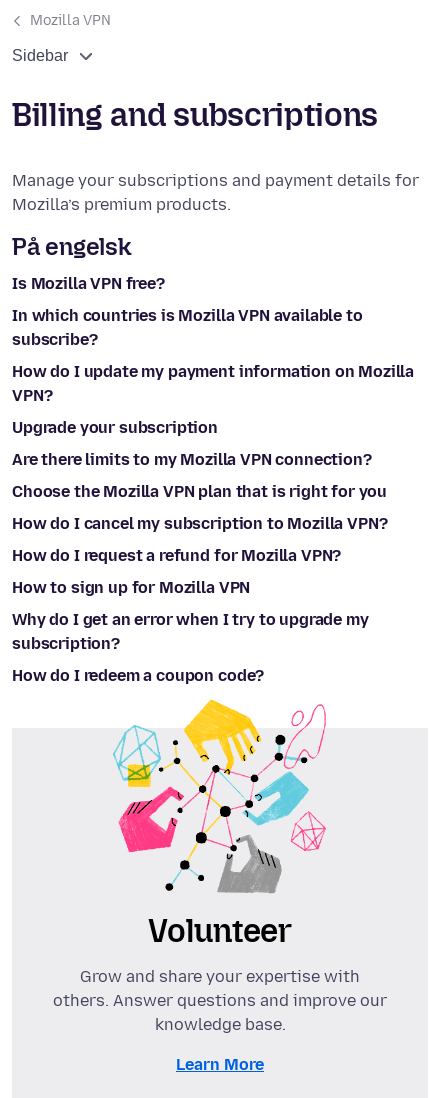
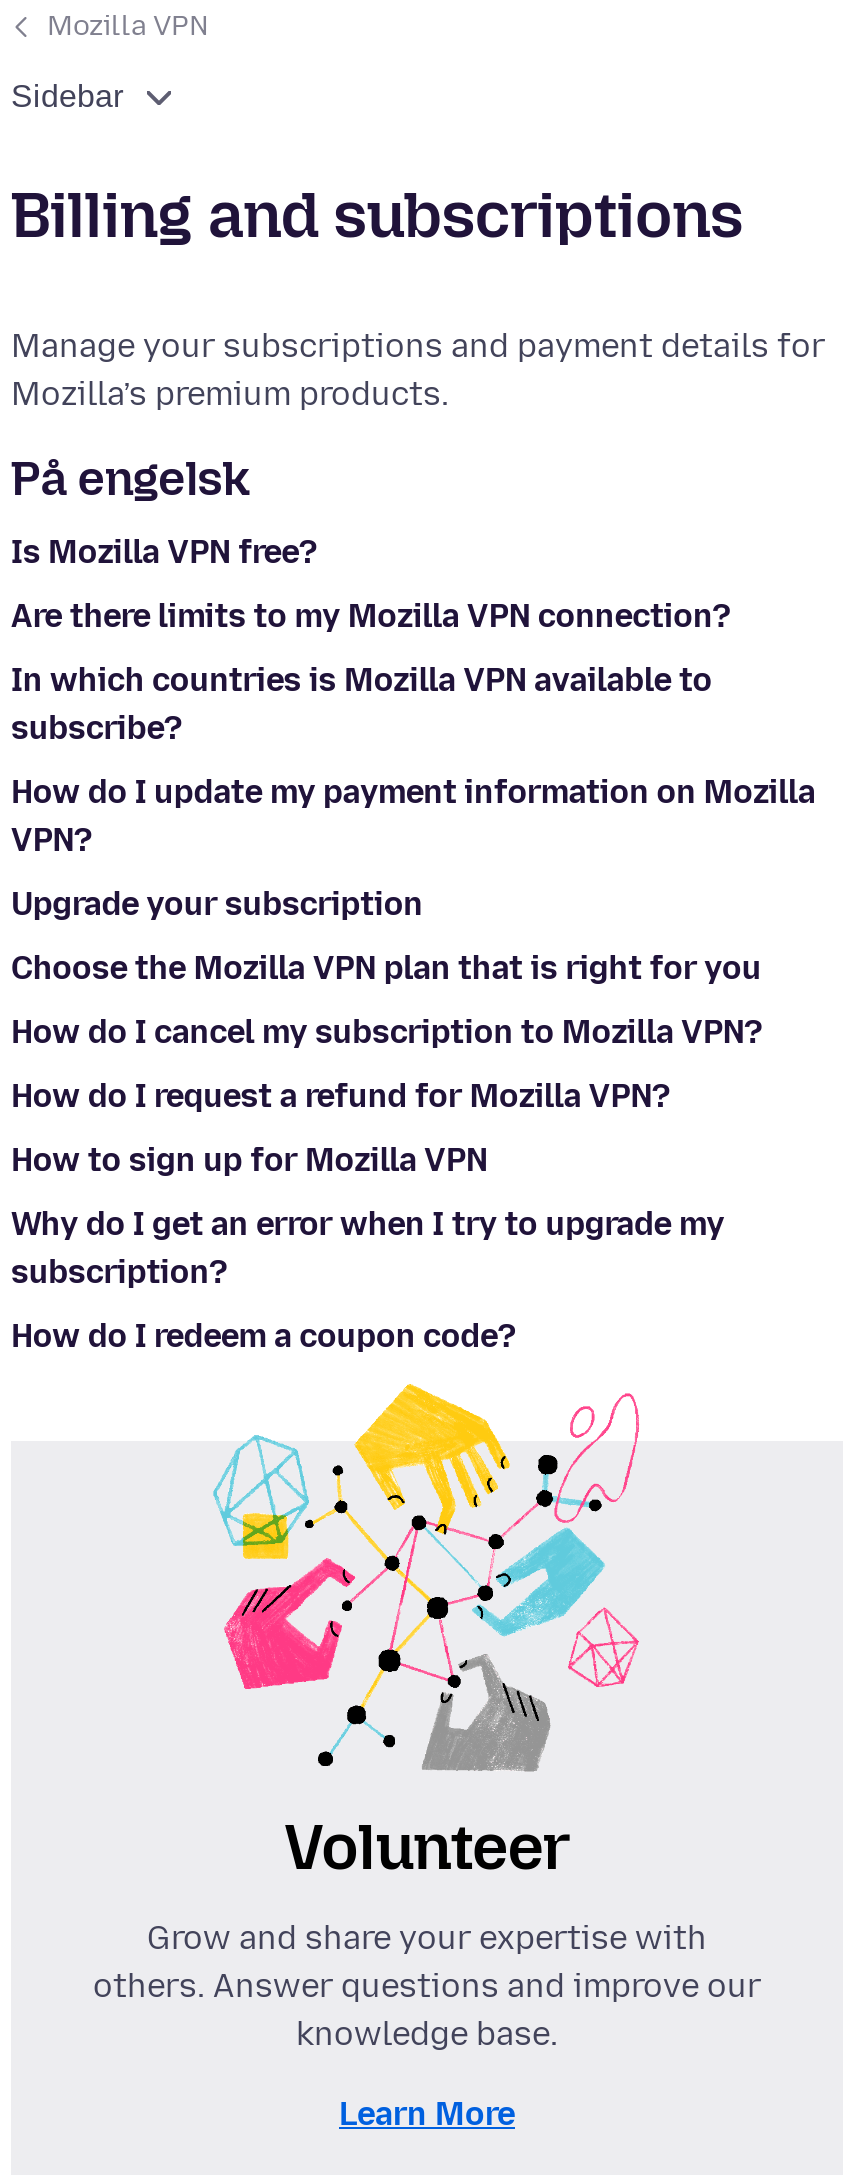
moved down: In which countries is Mozilla VPN available to | subscribe? | How do I update my payment information on Mozilla | VPN? | Upgrade your subscription

moved up: Are there limits to my Mozilla VPN connection?
